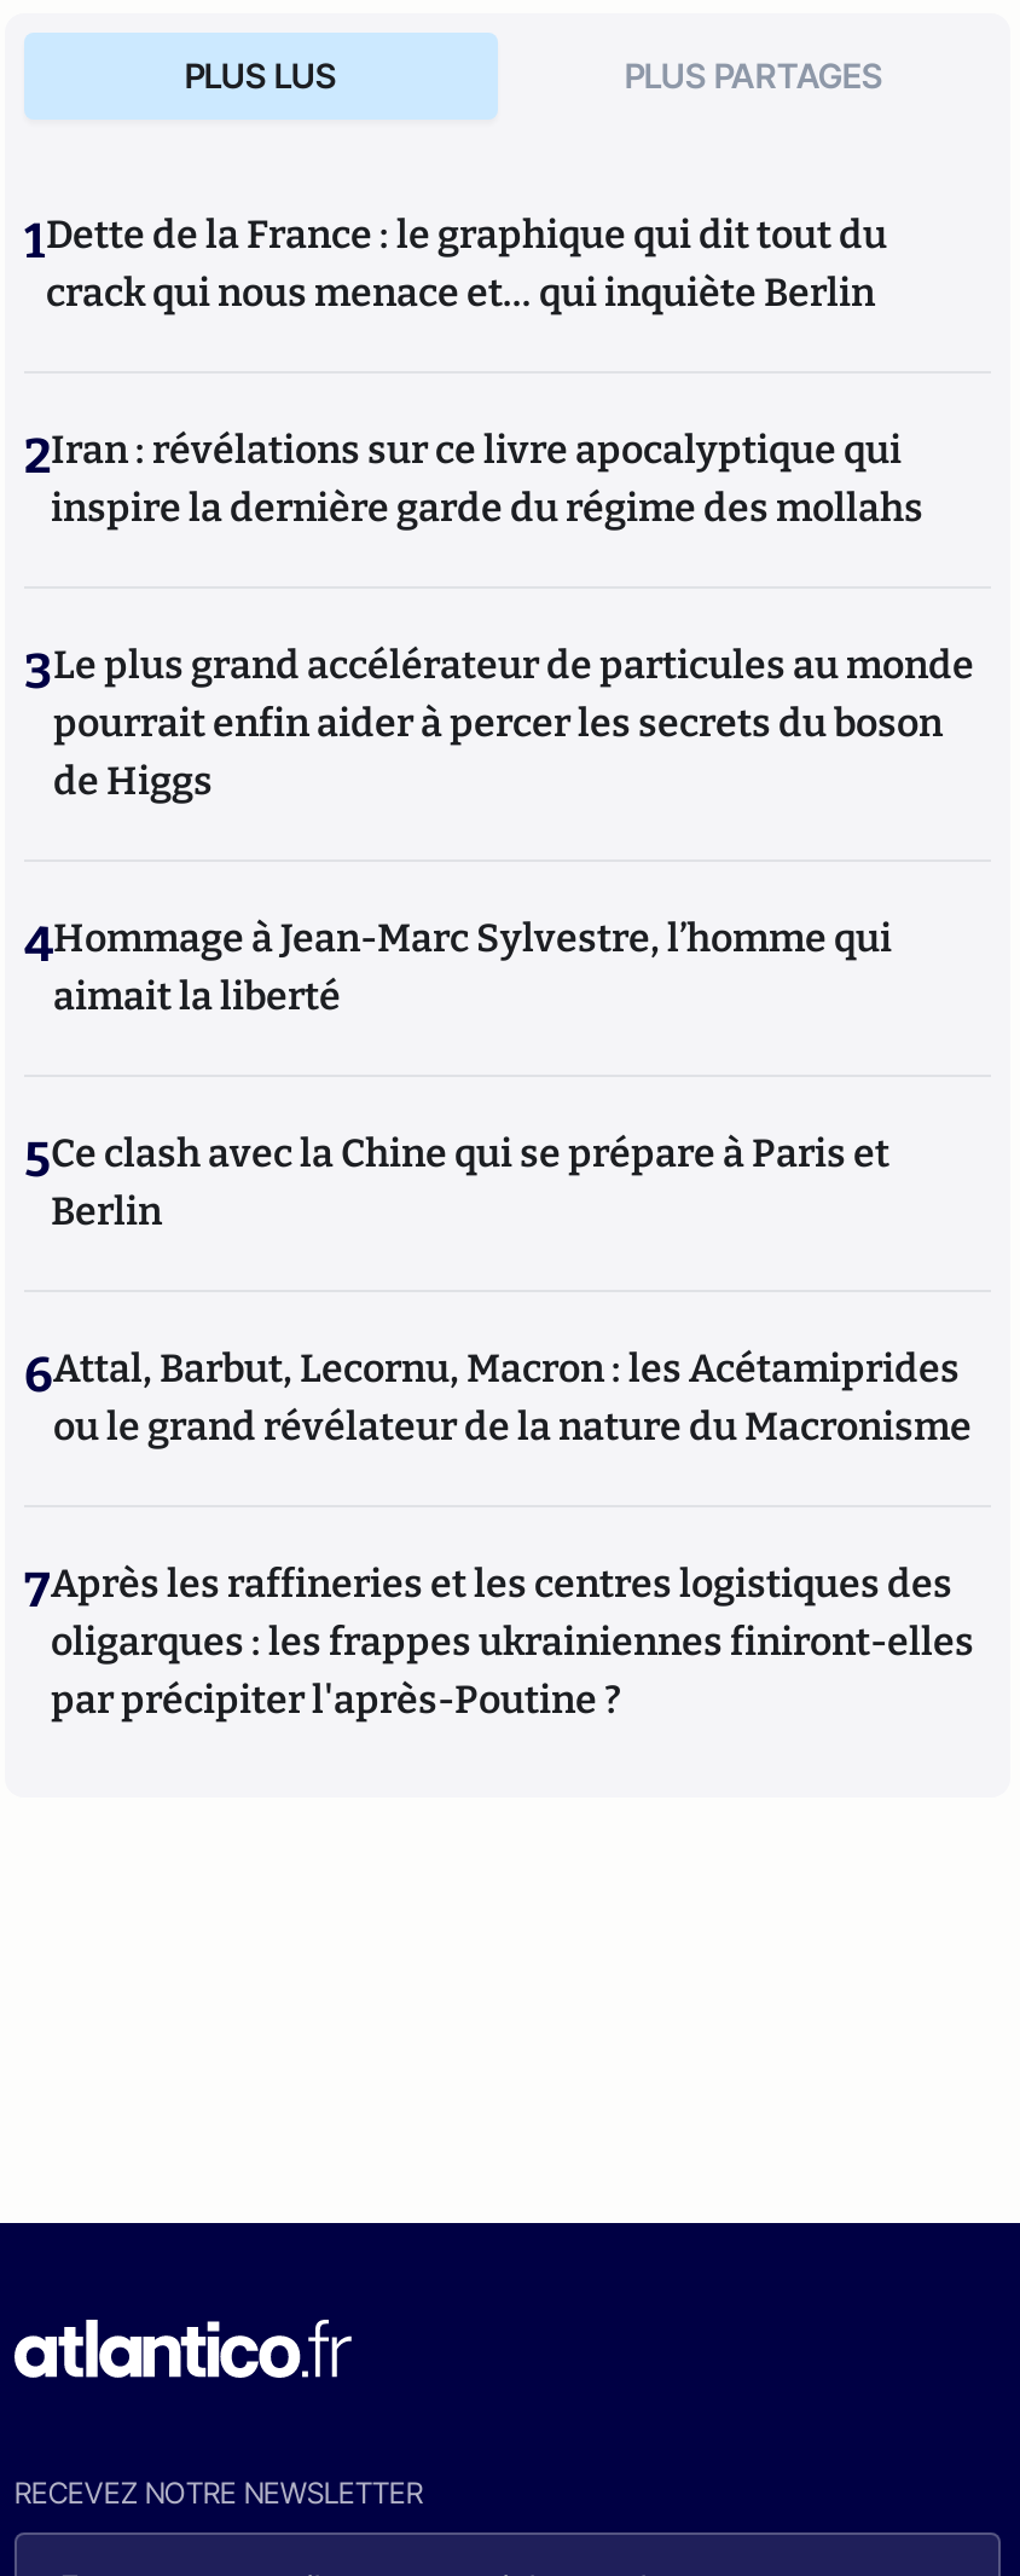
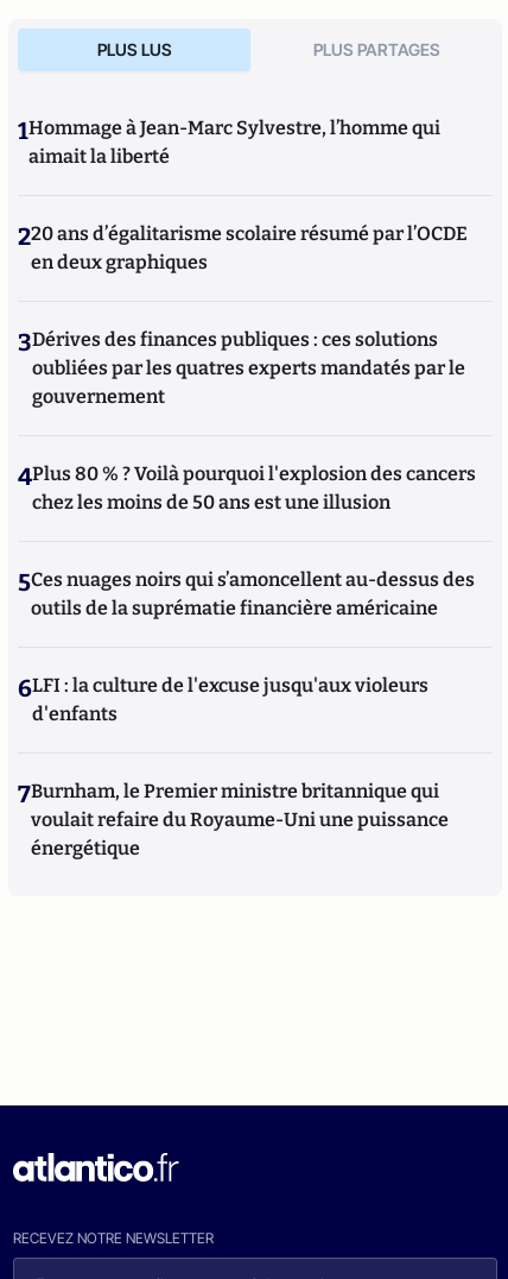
- 1Dette de la France : le graphique qui dit tout du
- crack qui nous menace et… qui inquiète Berlin
- 2Iran : révélations sur ce livre apocalyptique qui
- inspire la dernière garde du régime des mollahs
- 3Le plus grand accélérateur de particules au monde
- pourrait enfin aider à percer les secrets du boson
- de Higgs
- 4Hommage à Jean-Marc Sylvestre, l’homme qui
+ 1Hommage à Jean-Marc Sylvestre, l’homme qui

moved up: aimait la liberté

- 5Ce clash avec la Chine qui se prépare à Paris et
- Berlin
- 6Attal, Barbut, Lecornu, Macron : les Acétamiprides
- ou le grand révélateur de la nature du Macronisme
- 7Après les raffineries et les centres logistiques des
- oligarques : les frappes ukrainiennes finiront-elles
- par précipiter l'après-Poutine ?
+ 220 ans d’égalitarisme scolaire résumé par l’OCDE
+ en deux graphiques
+ 3Dérives des finances publiques : ces solutions
+ oubliées par les quatres experts mandatés par le
+ gouvernement
+ 4Plus 80 % ? Voilà pourquoi l'explosion des cancers
+ chez les moins de 50 ans est une illusion
+ 5Ces nuages noirs qui s’amoncellent au-dessus des
+ outils de la suprématie financière américaine
+ 6LFI : la culture de l'excuse jusqu'aux violeurs
+ d'enfants
+ 7Burnham, le Premier ministre britannique qui
+ voulait refaire du Royaume-Uni une puissance
+ énergétique
